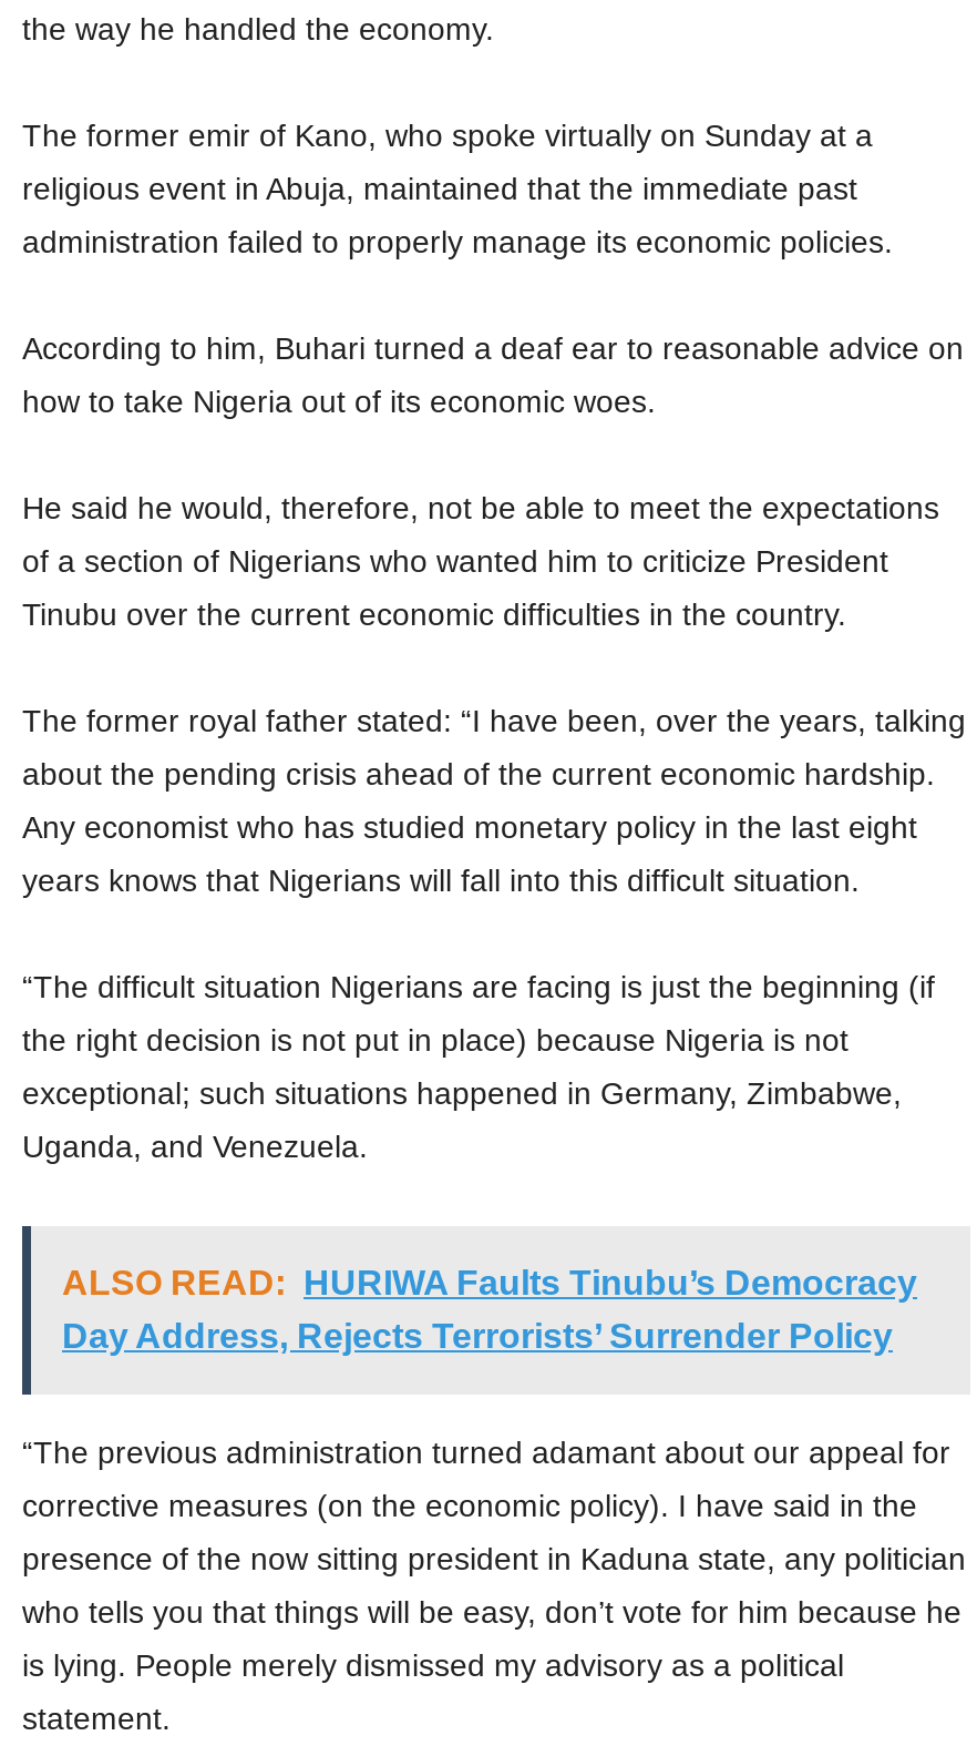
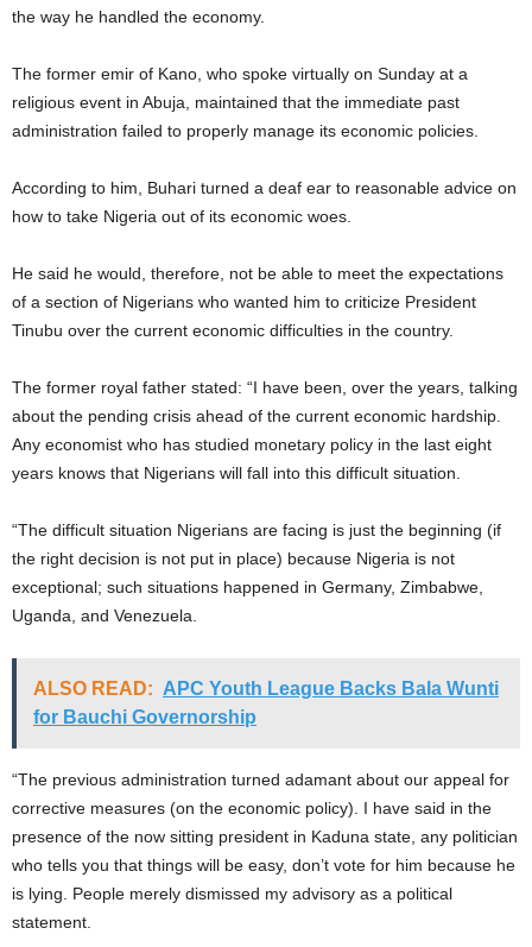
- ALSO READ: HURIWA Faults Tinubu’s Democracy
- Day Address, Rejects Terrorists’ Surrender Policy
+ ALSO READ: APC Youth League Backs Bala Wunti
+ for Bauchi Governorship
